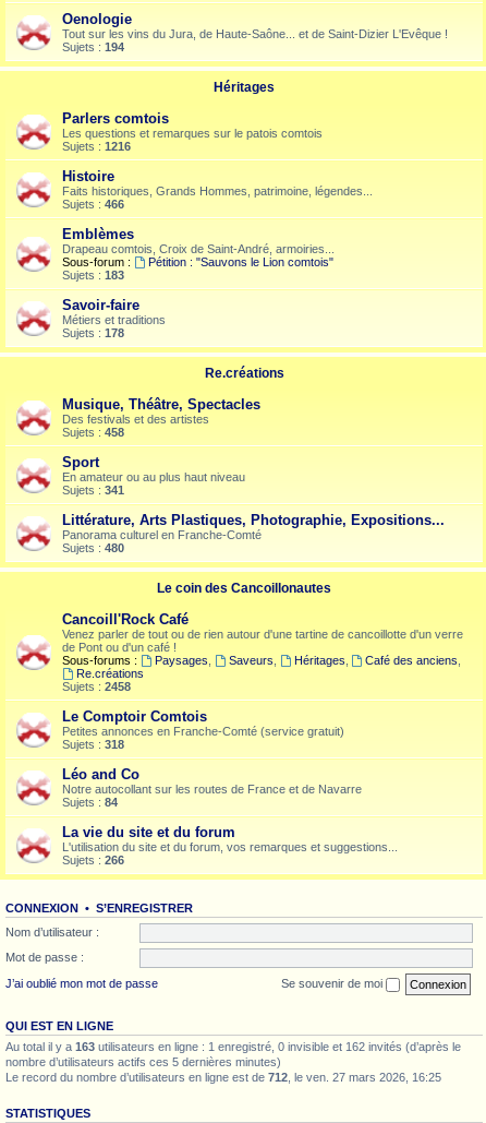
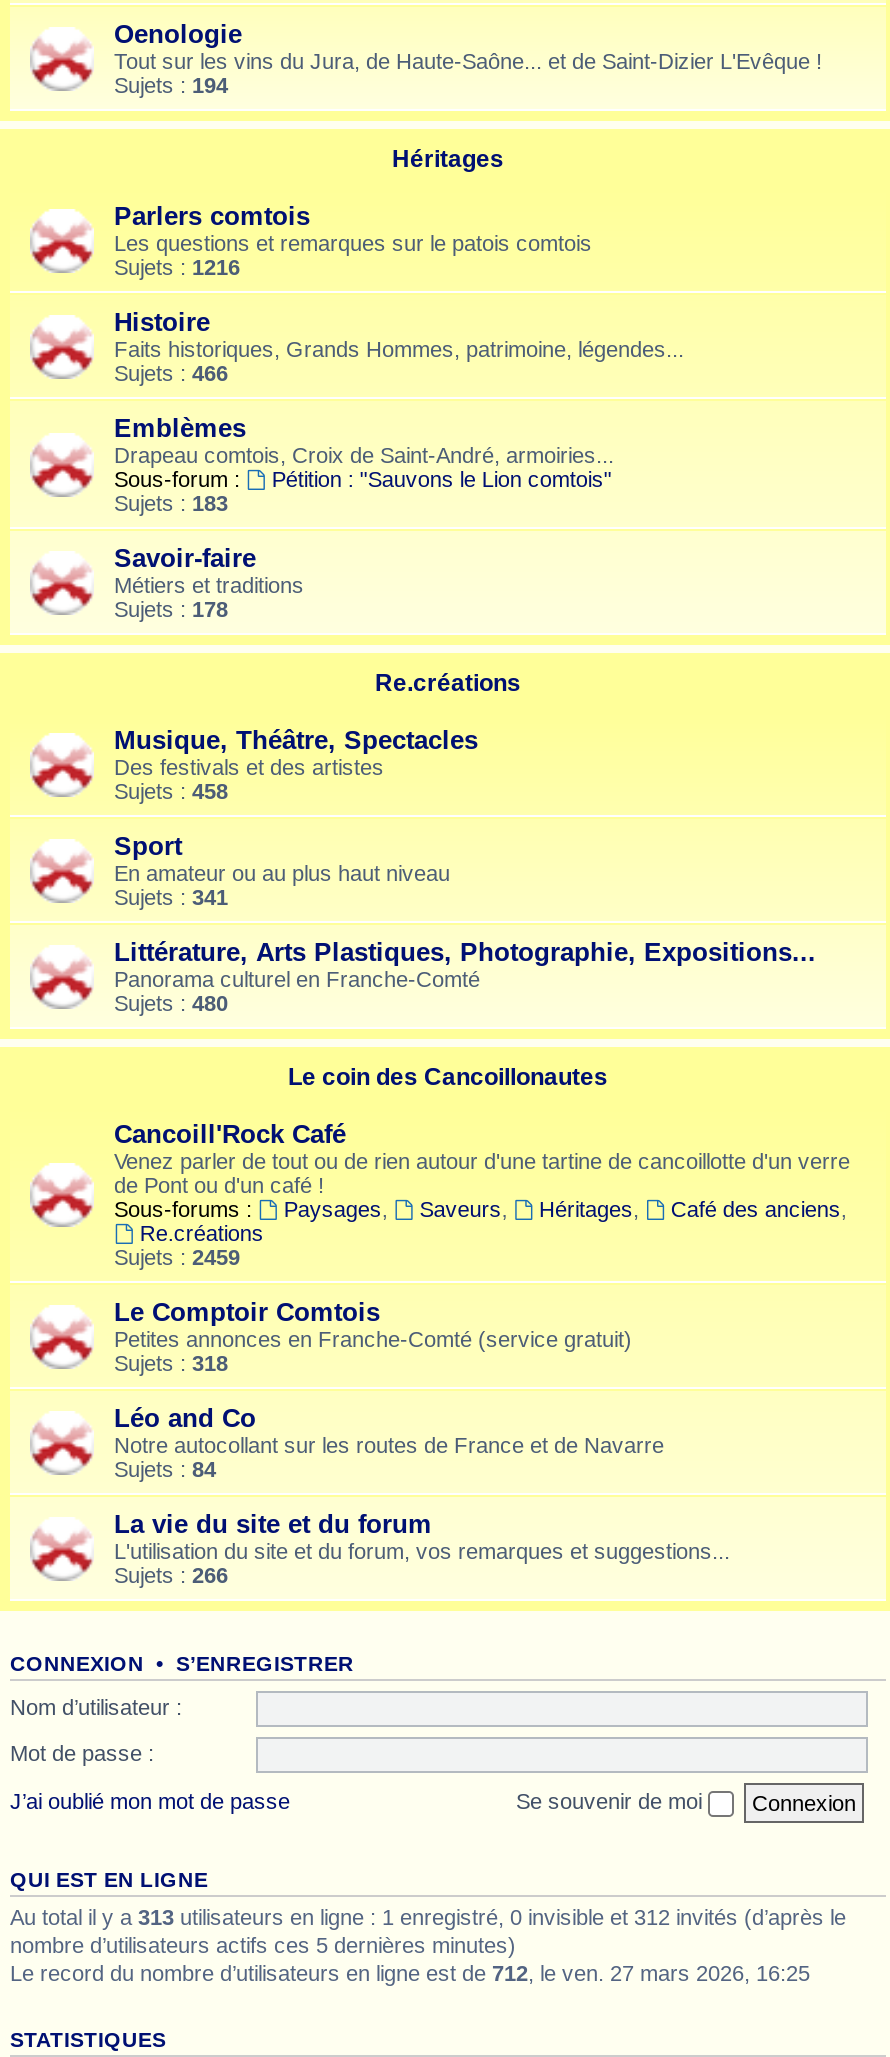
- Sujets : 2458
+ Sujets : 2459

- Au total il y a 163 utilisateurs en ligne : 1 enregistré, 0 invisible et 162 invités (d’après le
+ Au total il y a 313 utilisateurs en ligne : 1 enregistré, 0 invisible et 312 invités (d’après le
